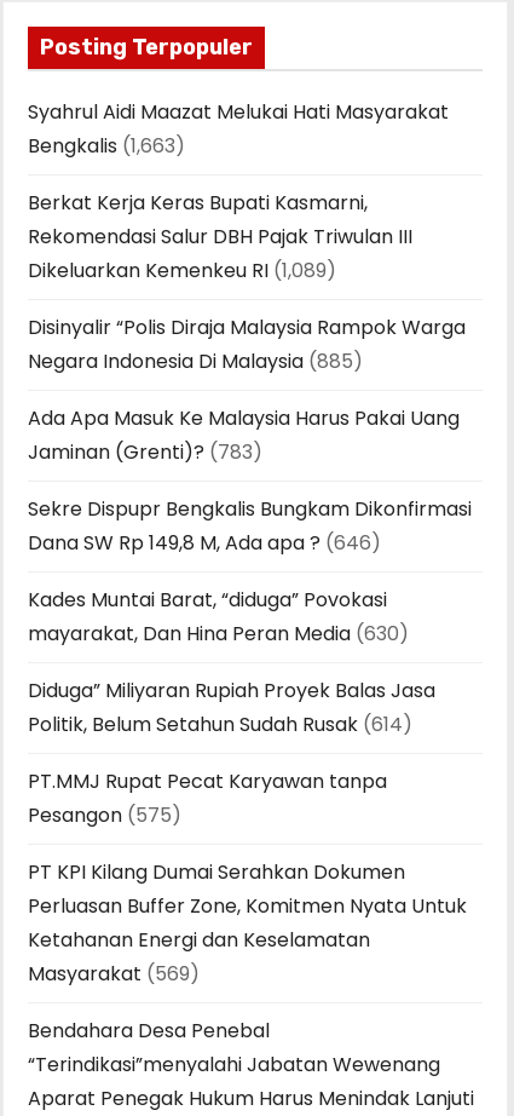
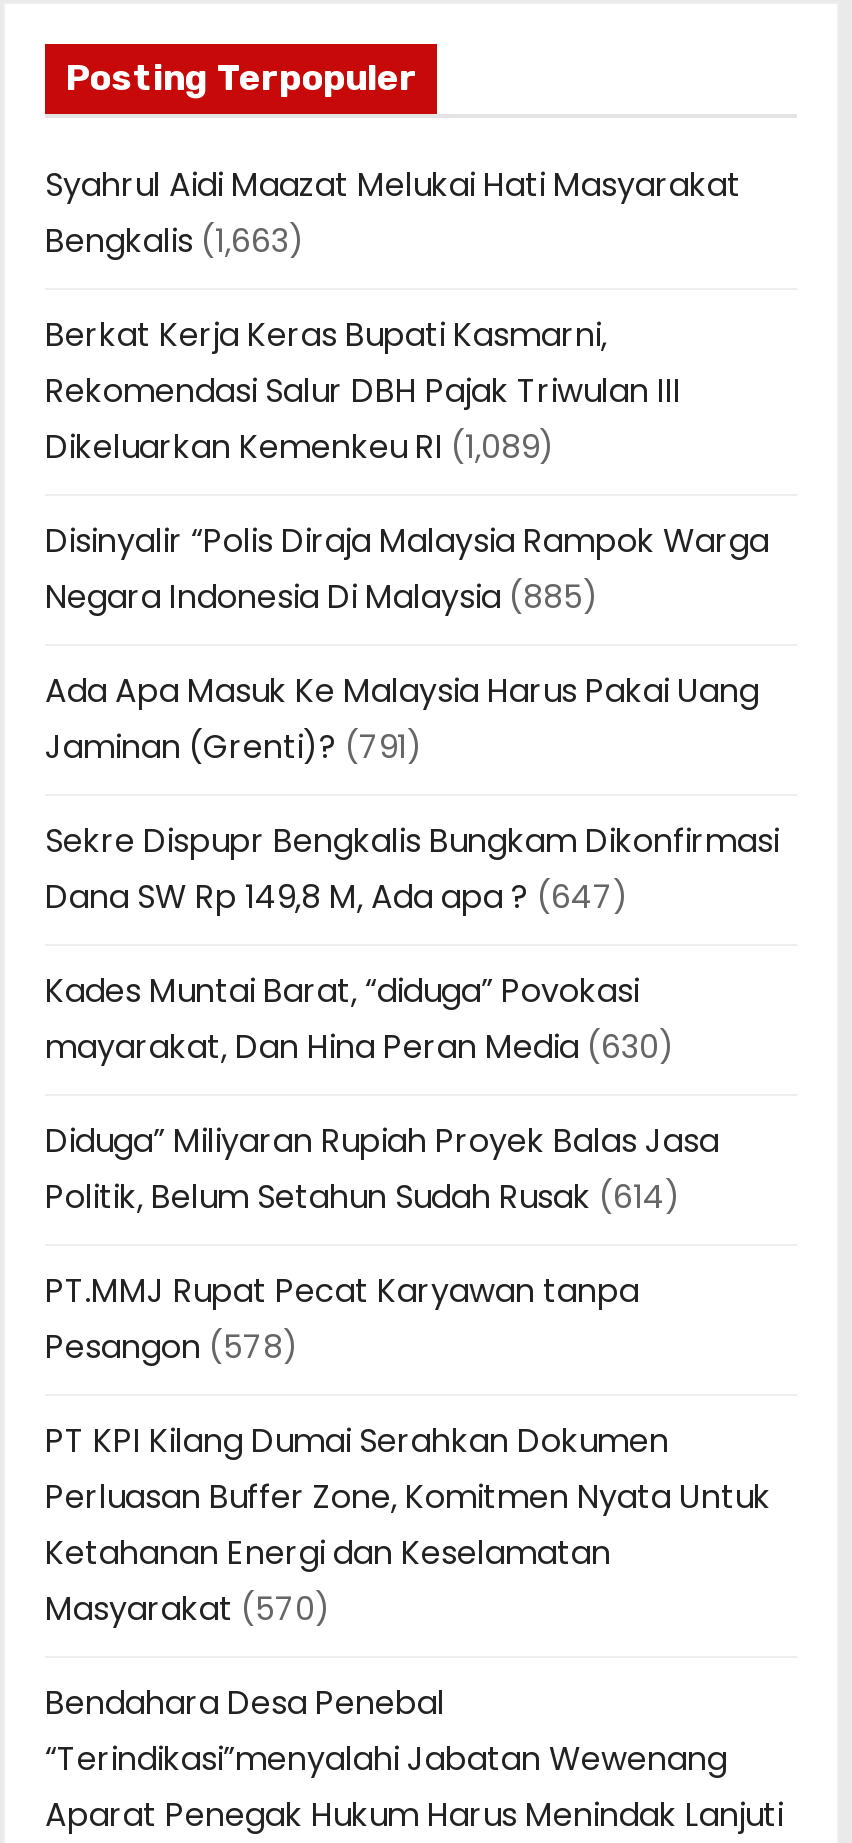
- Jaminan (Grenti)? (783)
+ Jaminan (Grenti)? (791)

- Dana SW Rp 149,8 M, Ada apa ? (646)
+ Dana SW Rp 149,8 M, Ada apa ? (647)

- Pesangon (575)
+ Pesangon (578)

- Masyarakat (569)
+ Masyarakat (570)
